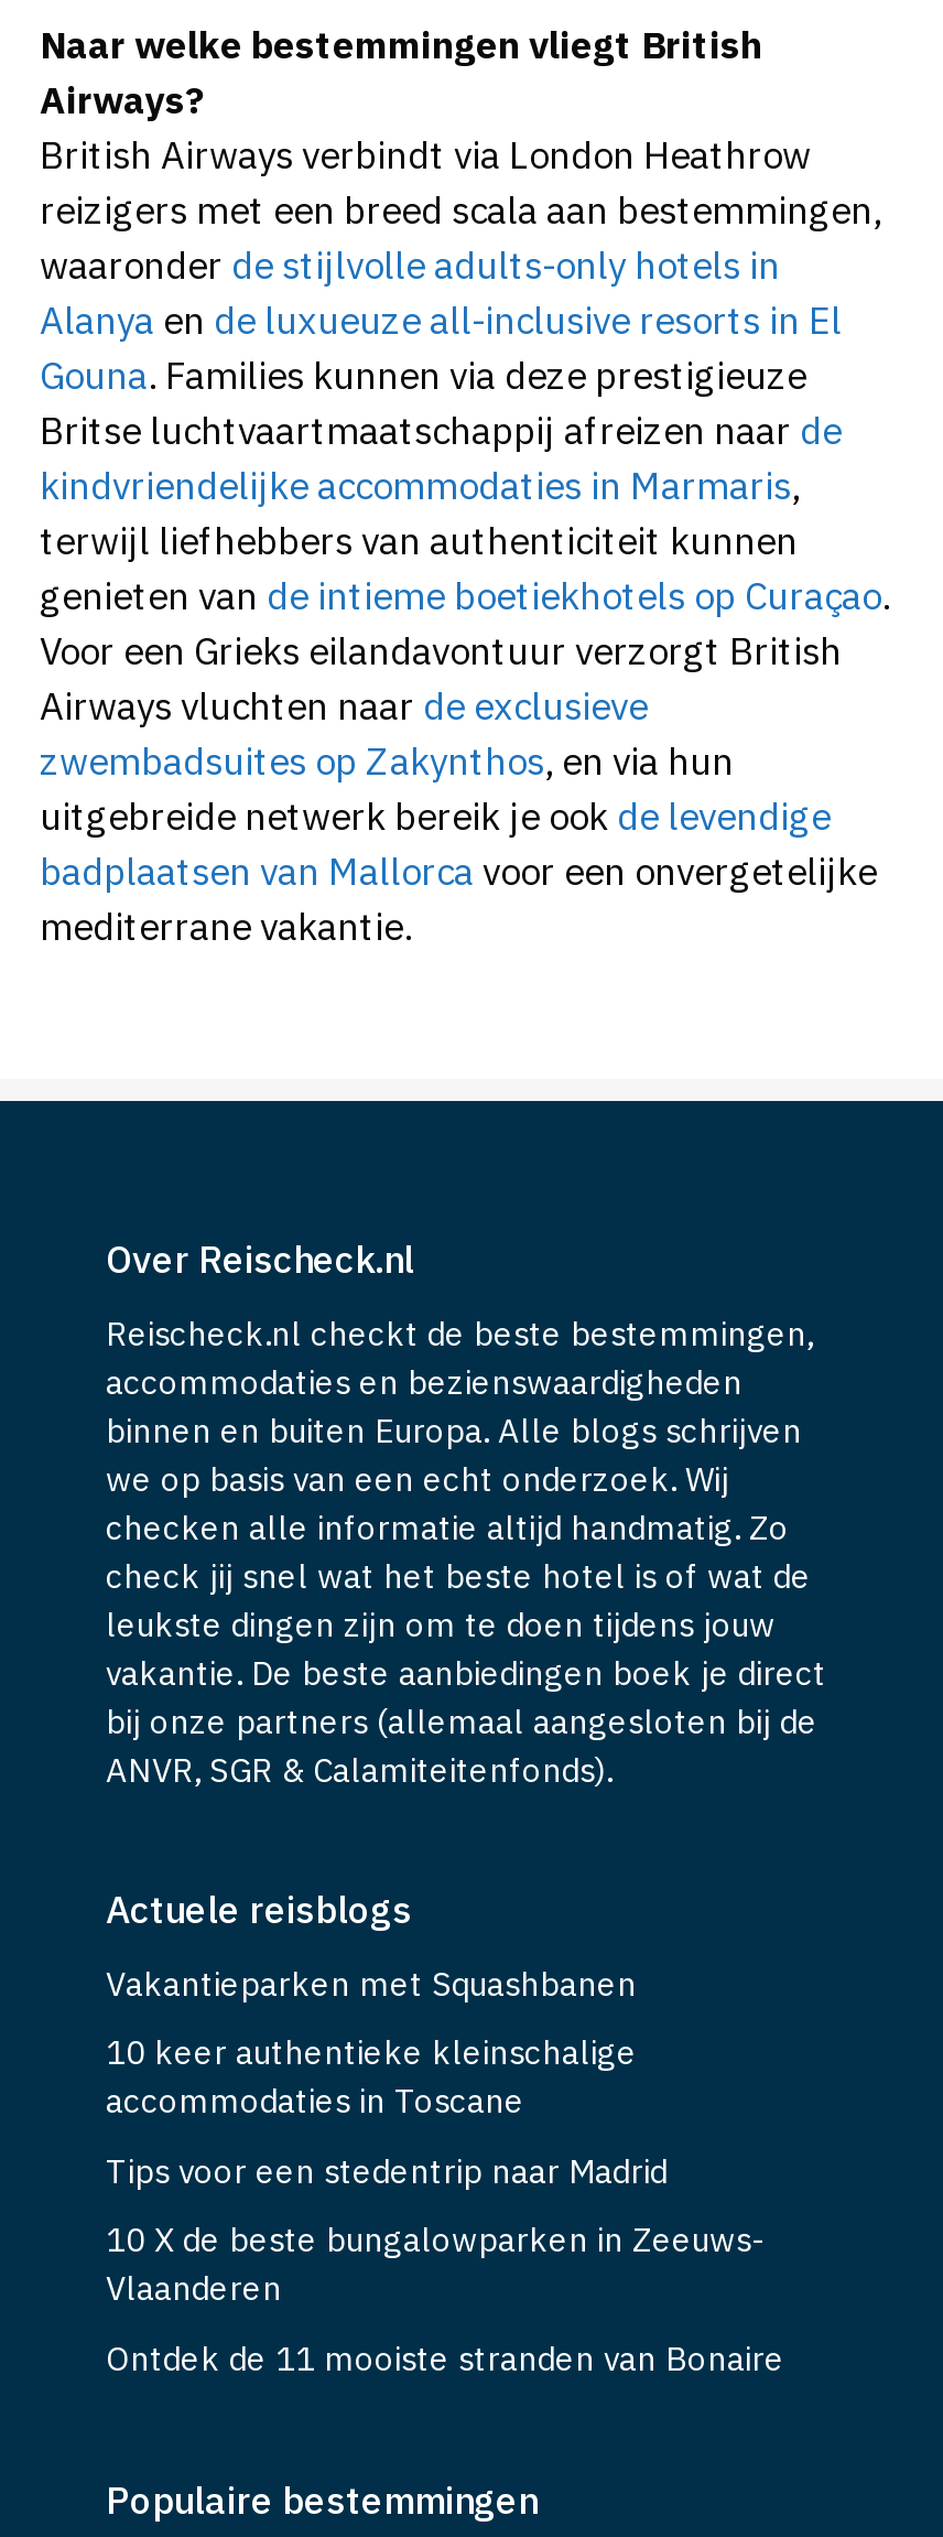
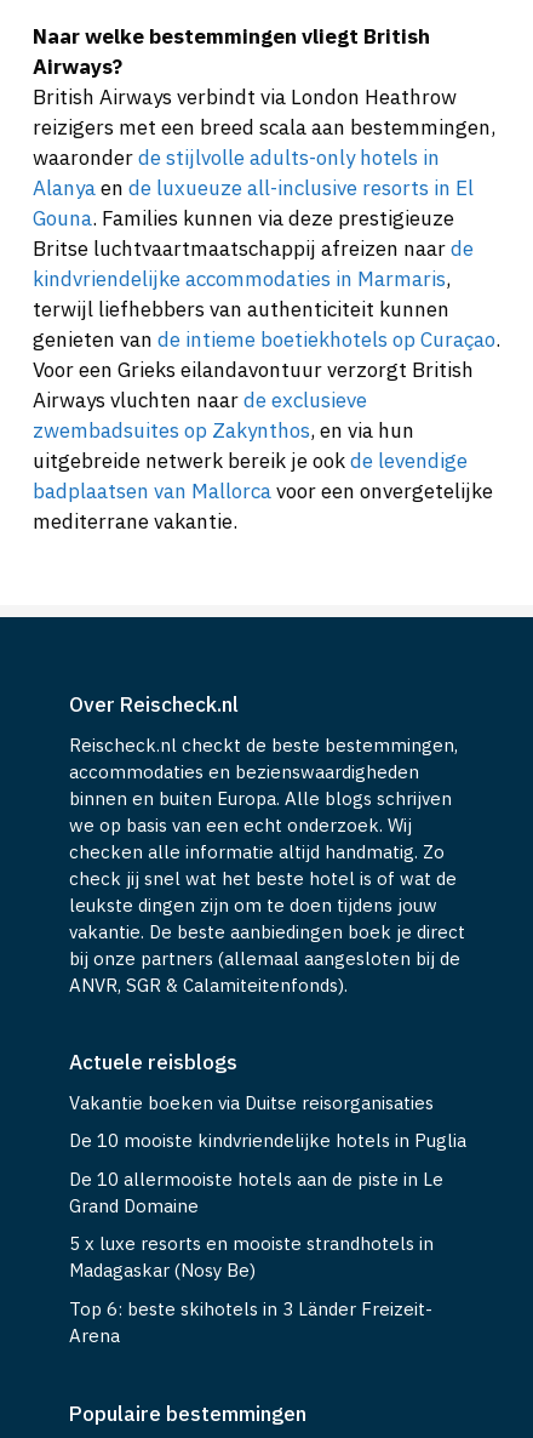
- Vakantieparken met Squashbanen
+ Vakantie boeken via Duitse reisorganisaties

- 10 keer authentieke kleinschalige
- accommodaties in Toscane
+ De 10 mooiste kindvriendelijke hotels in Puglia

- Tips voor een stedentrip naar Madrid
+ De 10 allermooiste hotels aan de piste in Le
+ Grand Domaine

- 10 X de beste bungalowparken in Zeeuws-
- Vlaanderen
+ 5 x luxe resorts en mooiste strandhotels in
+ Madagaskar (Nosy Be)

- Ontdek de 11 mooiste stranden van Bonaire
+ Top 6: beste skihotels in 3 Länder Freizeit-
+ Arena
